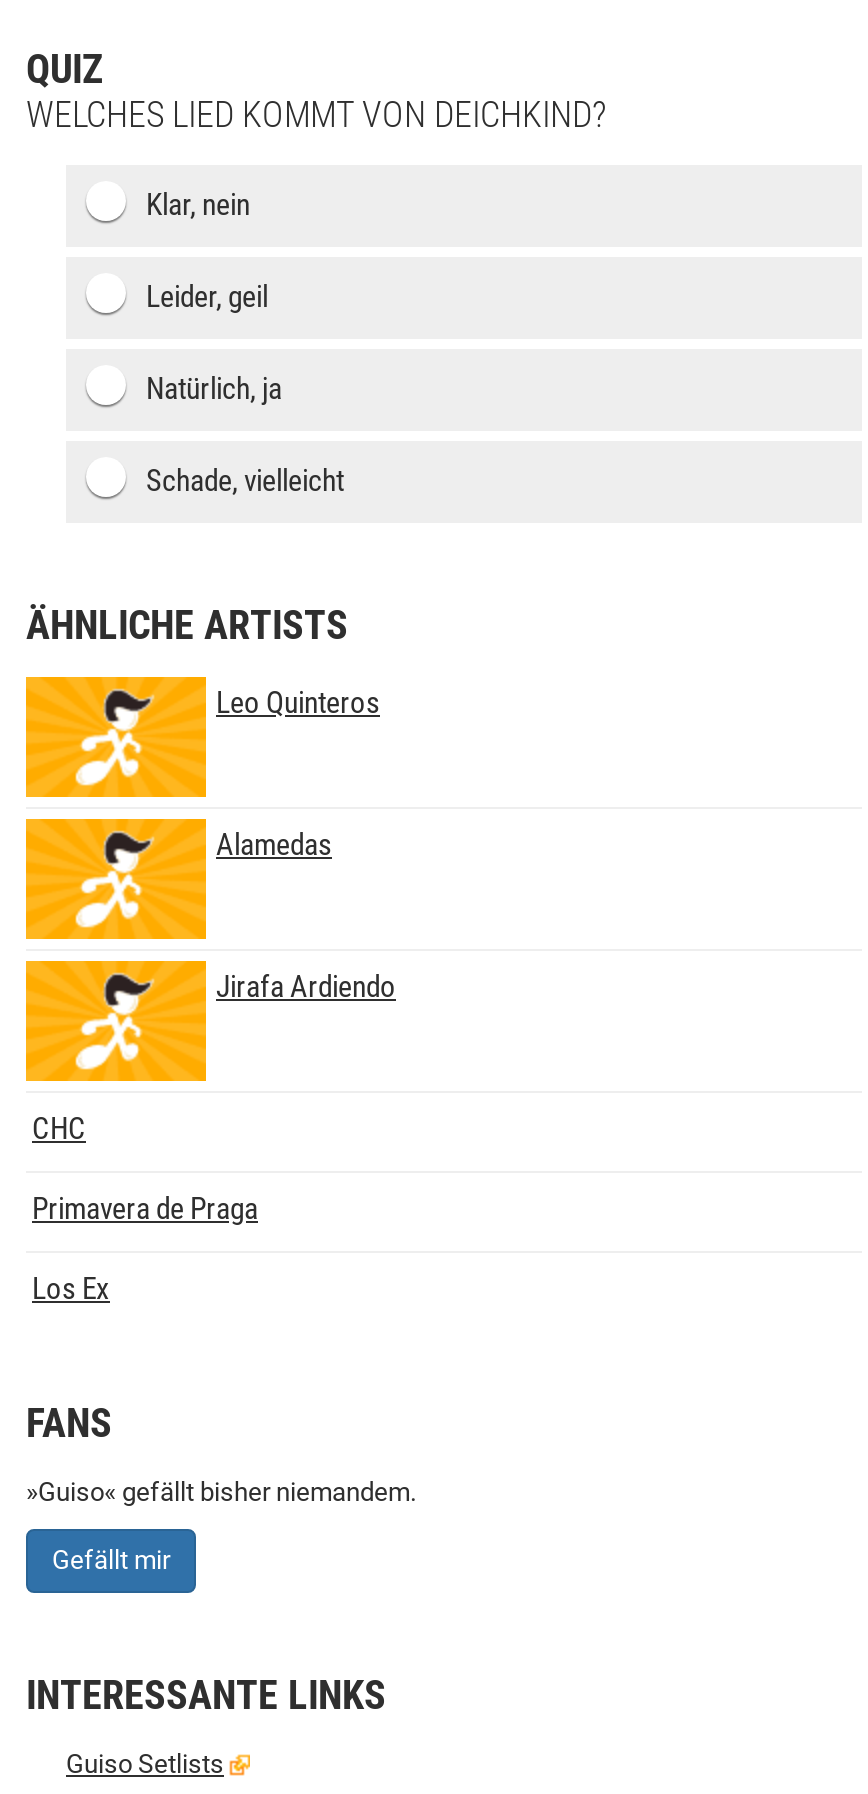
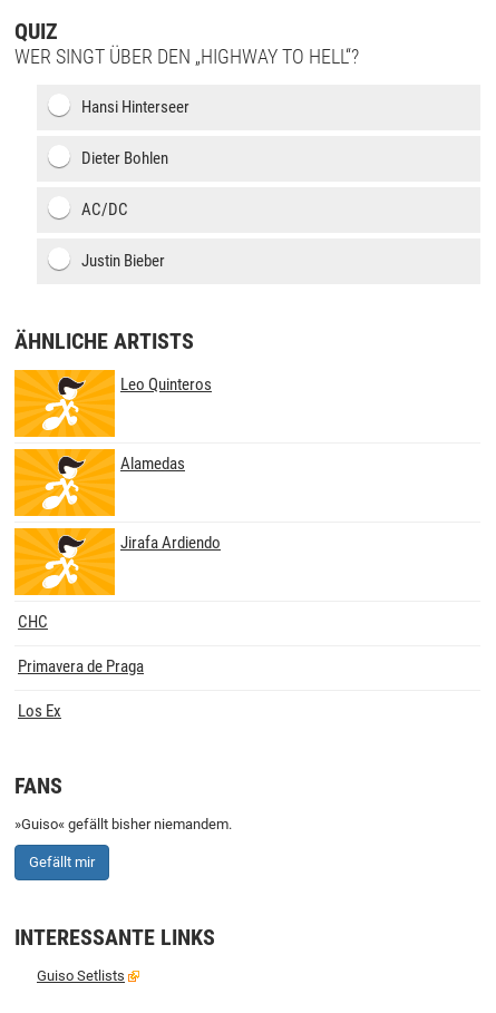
- WELCHES LIED KOMMT VON DEICHKIND?
+ WER SINGT ÜBER DEN „HIGHWAY TO HELL“?

- Klar, nein
+ Hansi Hinterseer

- Leider, geil
+ Dieter Bohlen

- Natürlich, ja
+ AC/DC

- Schade, vielleicht
+ Justin Bieber
